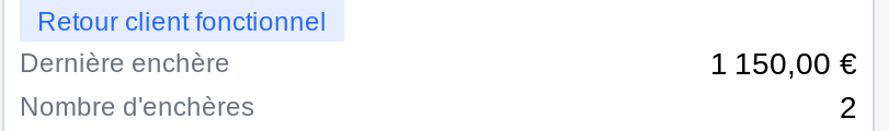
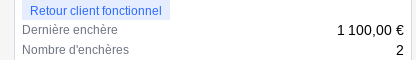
- 1 150,00 €
+ 1 100,00 €
